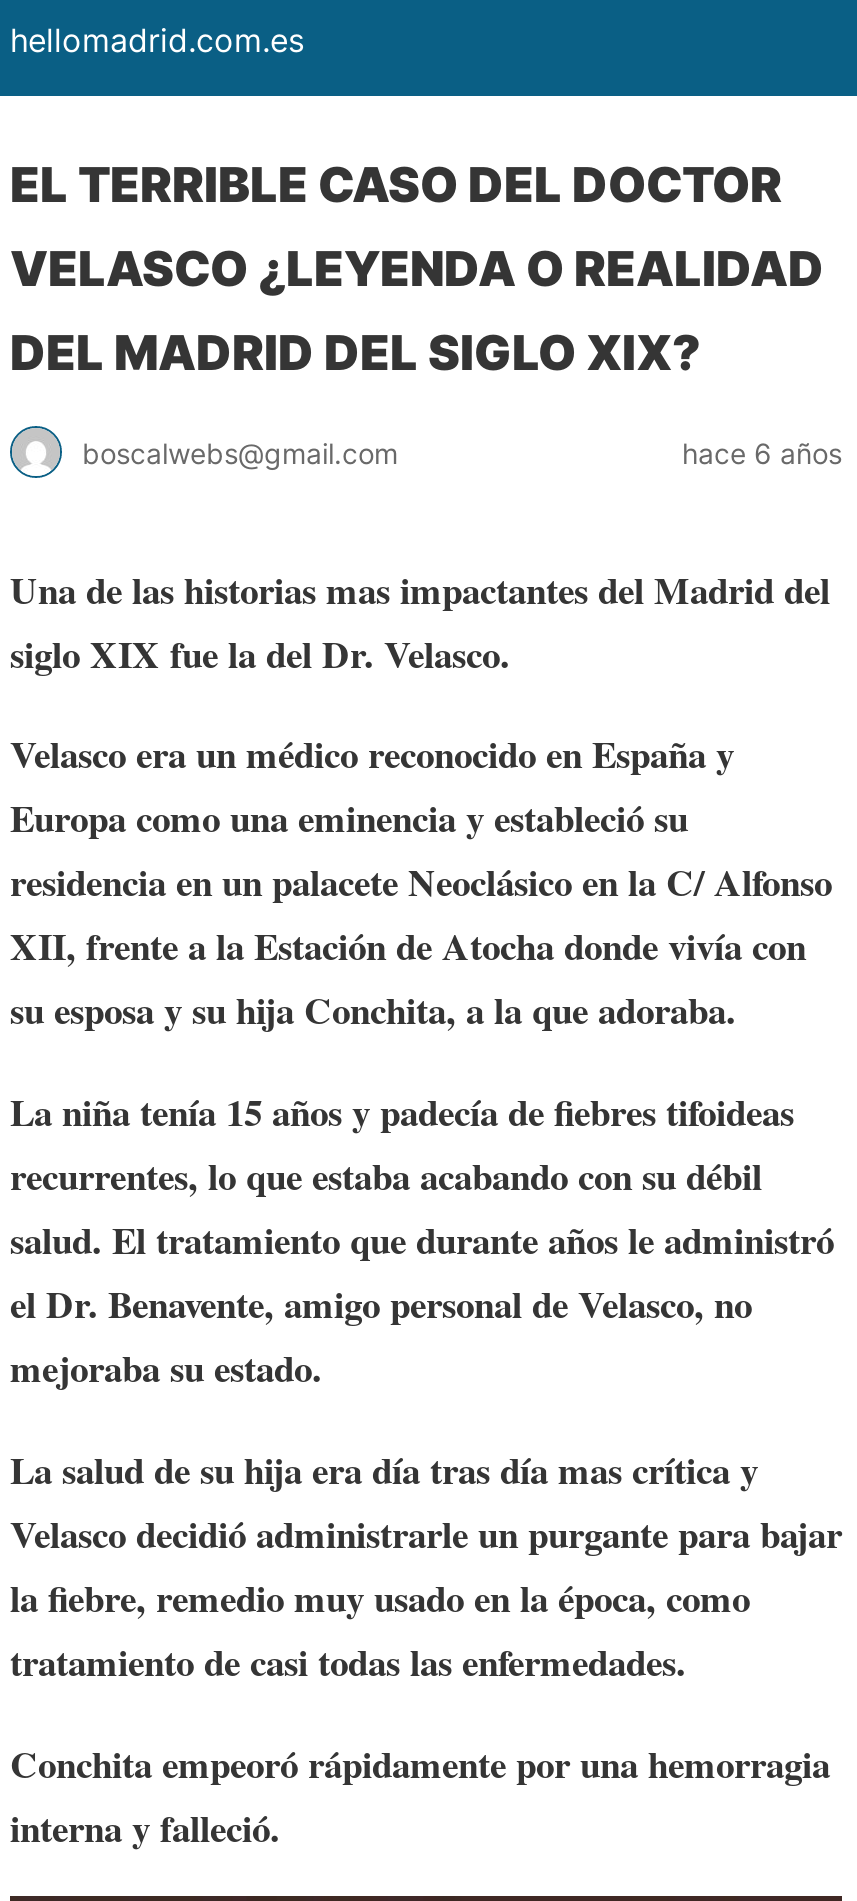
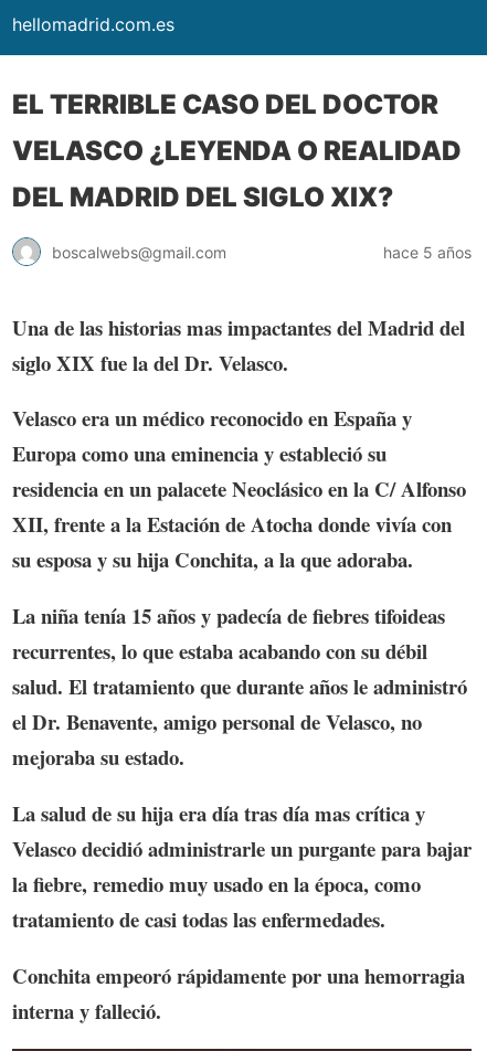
- hace 6 años
+ hace 5 años
